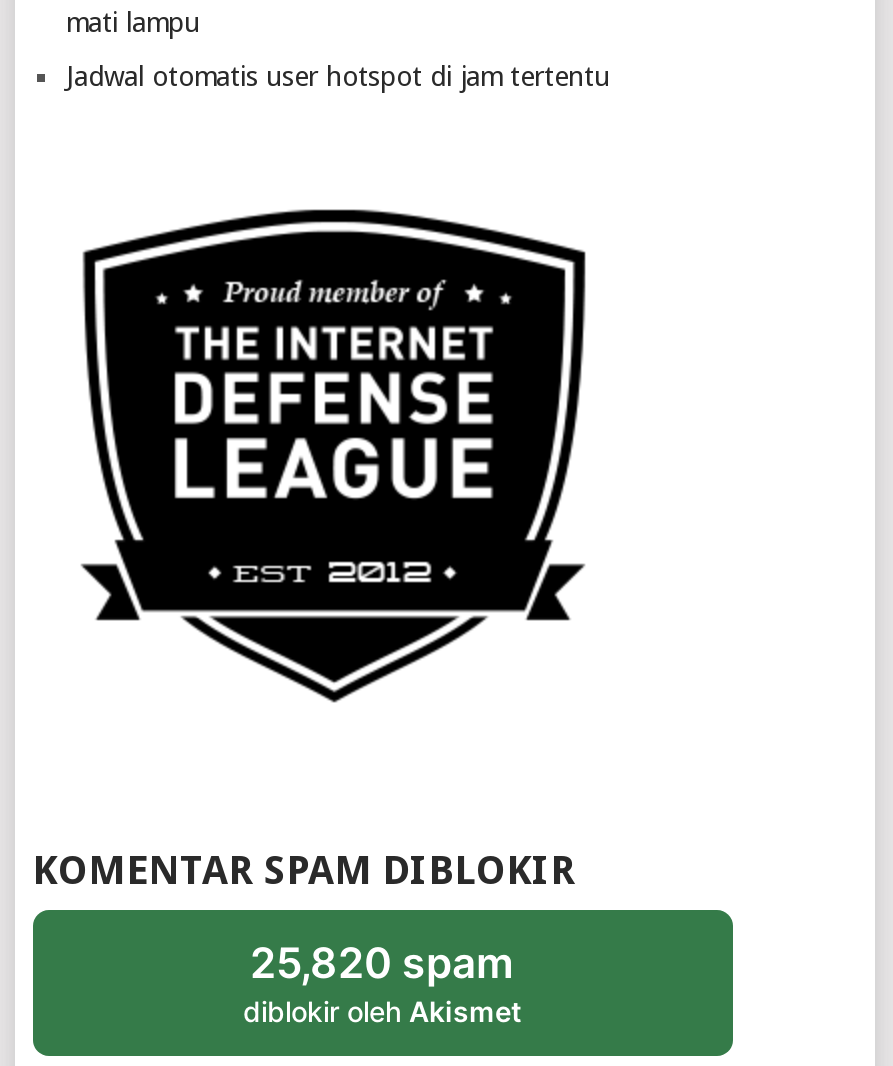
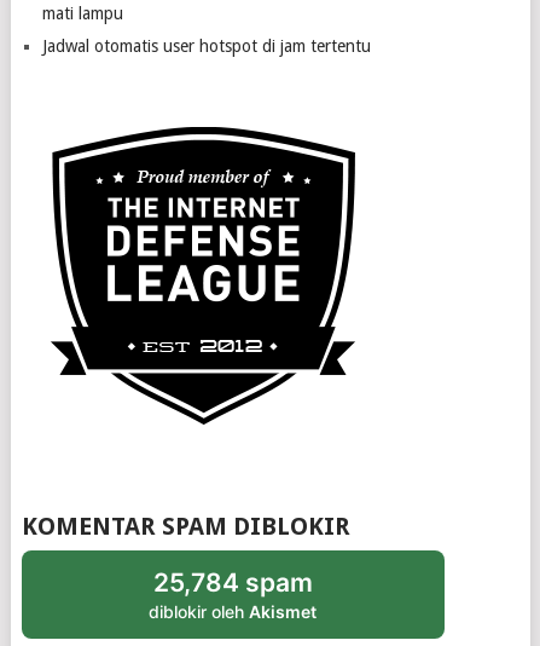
- 25,820 spam
+ 25,784 spam
